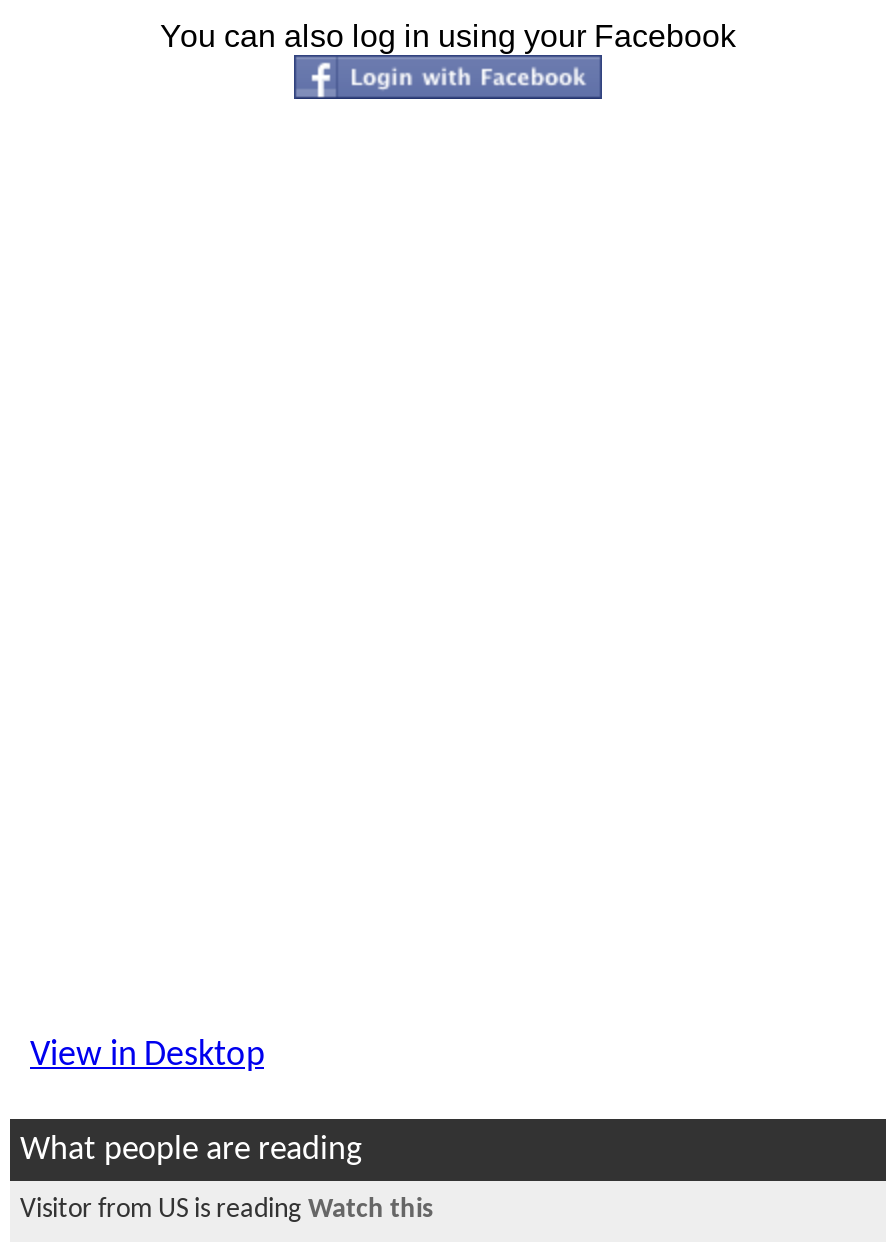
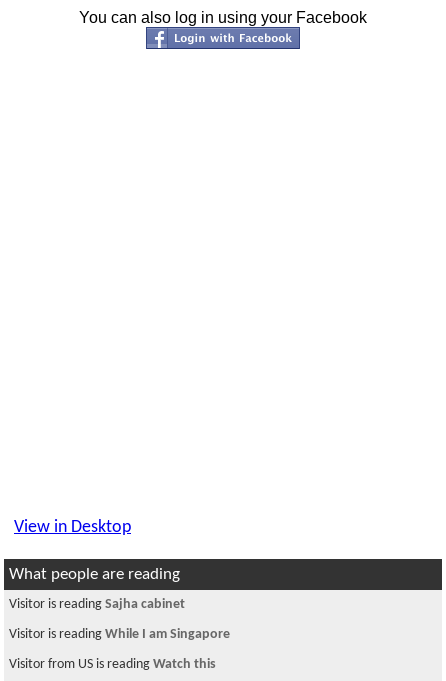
+ Visitor is reading Sajha cabinet
+ Visitor is reading While I am Singapore
